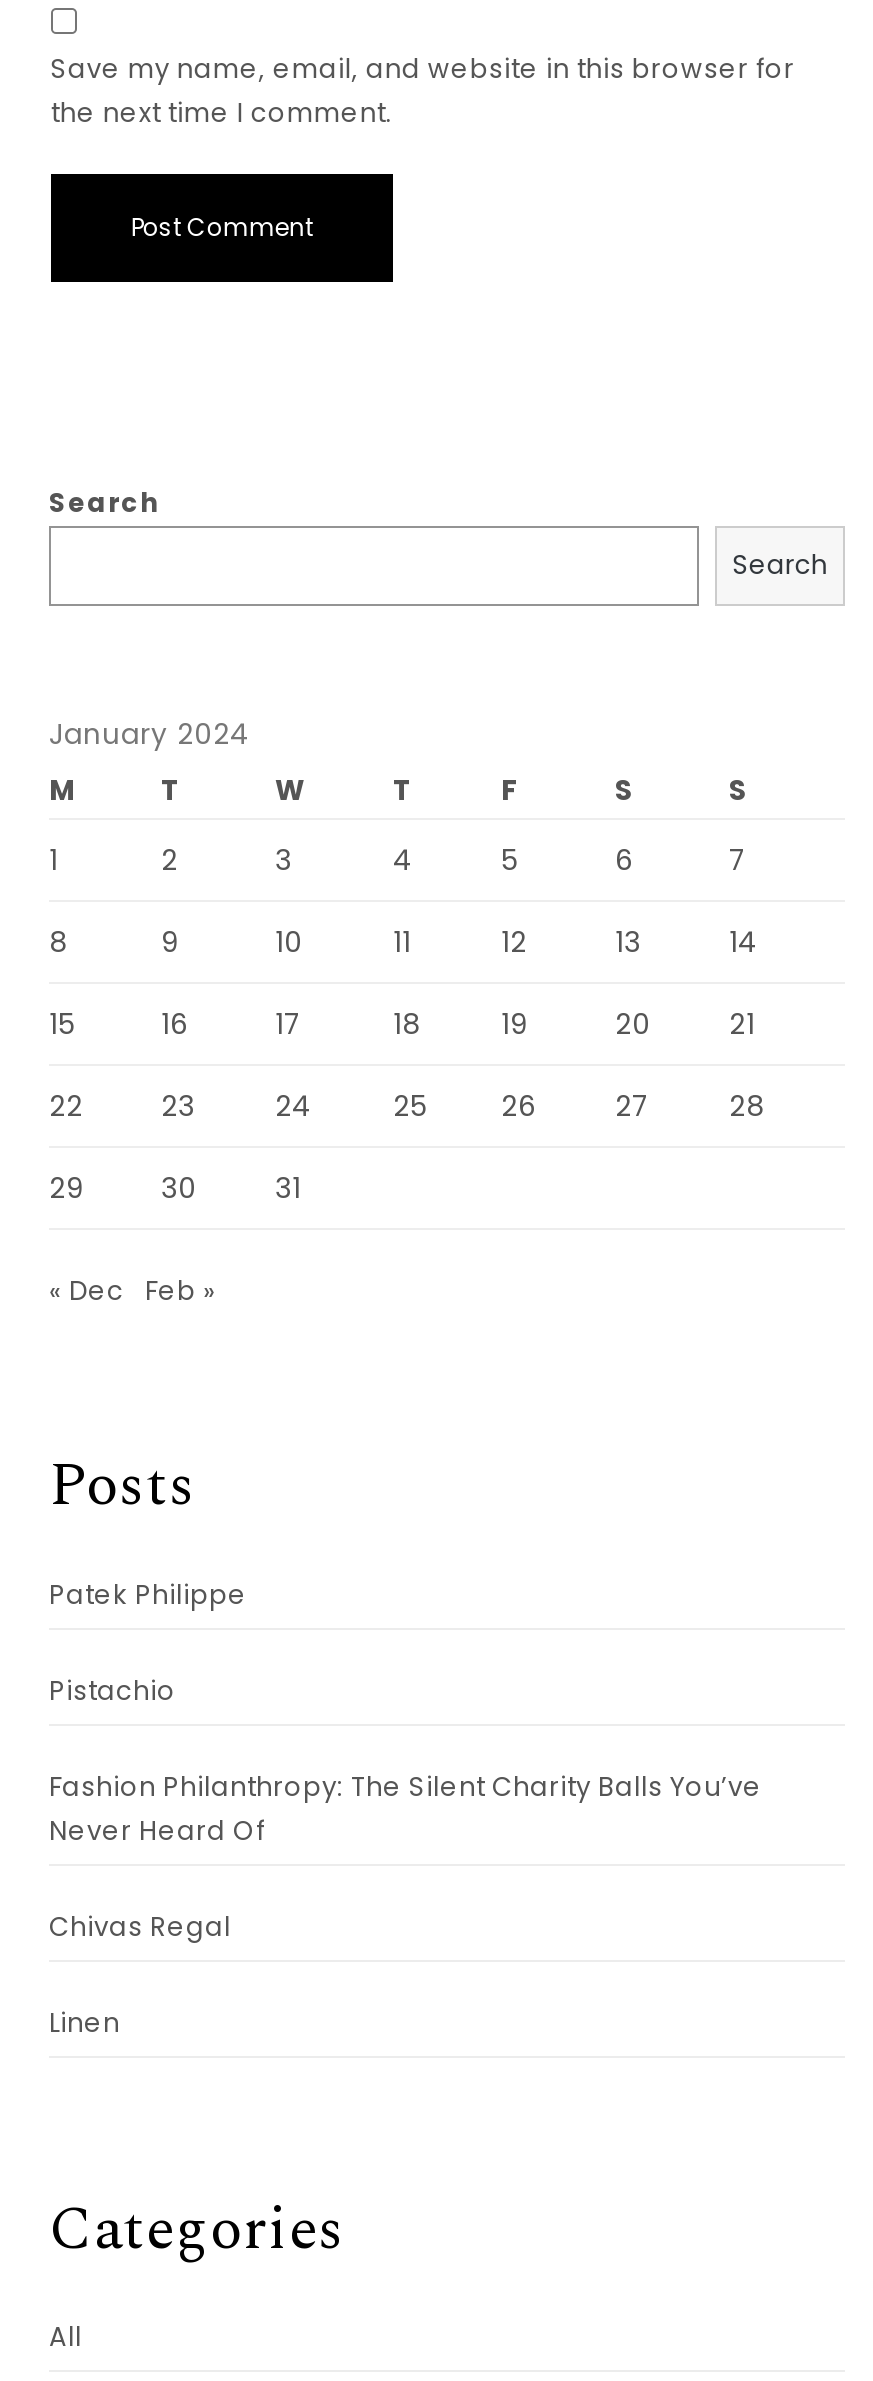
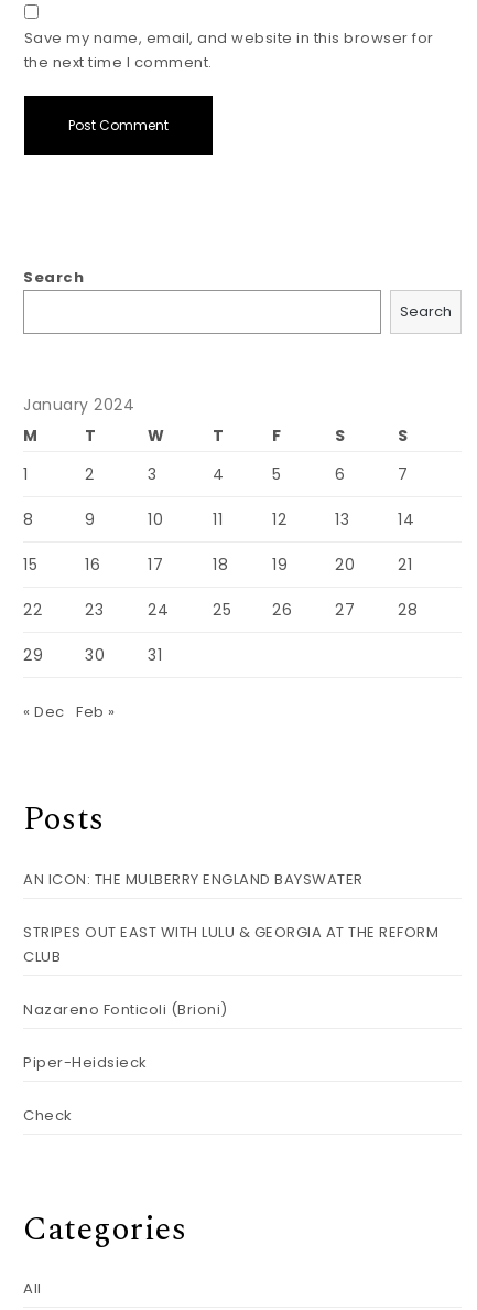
- Patek Philippe
+ AN ICON: THE MULBERRY ENGLAND BAYSWATER

- Pistachio
+ STRIPES OUT EAST WITH LULU & GEORGIA AT THE REFORM
+ CLUB

- Fashion Philanthropy: The Silent Charity Balls You’ve
- Never Heard Of
+ Nazareno Fonticoli (Brioni)

- Chivas Regal
+ Piper-Heidsieck

- Linen
+ Check
